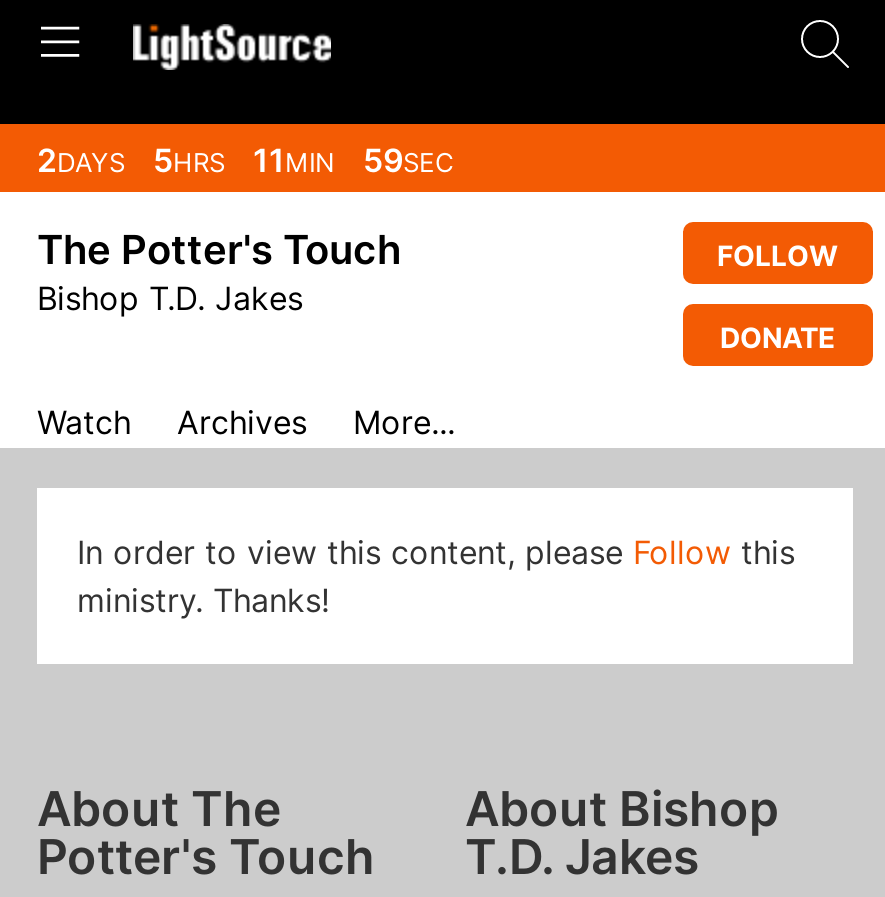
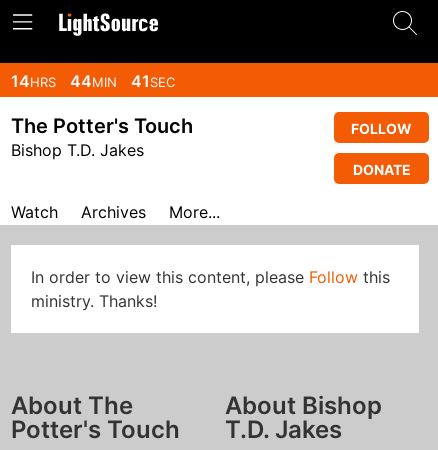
- 2DAYS 5HRS 11MIN 59SEC
+ 14HRS 44MIN 41SEC
